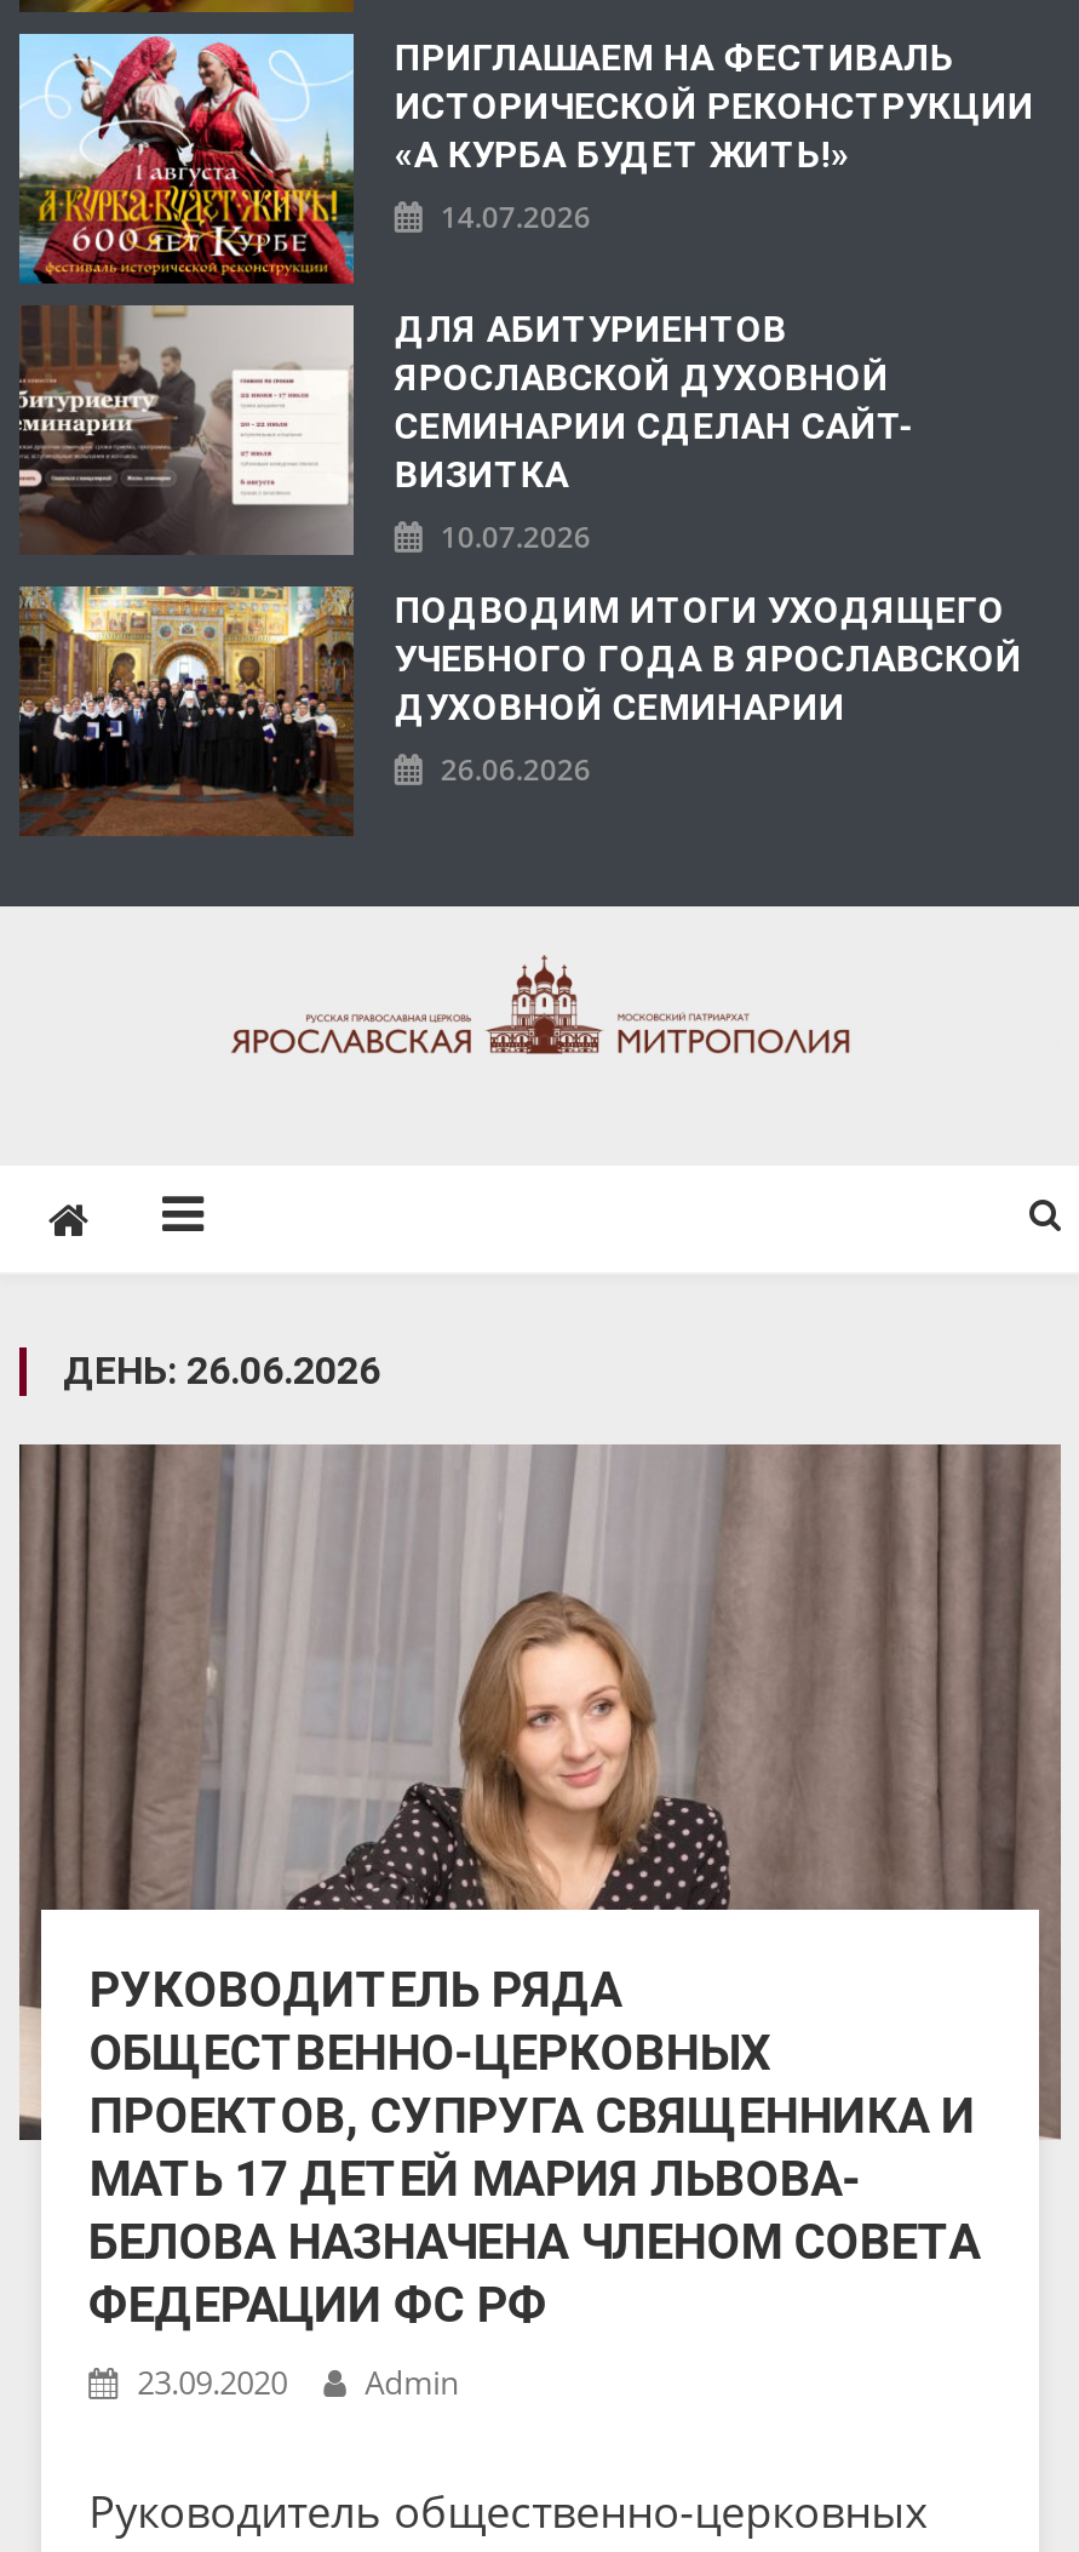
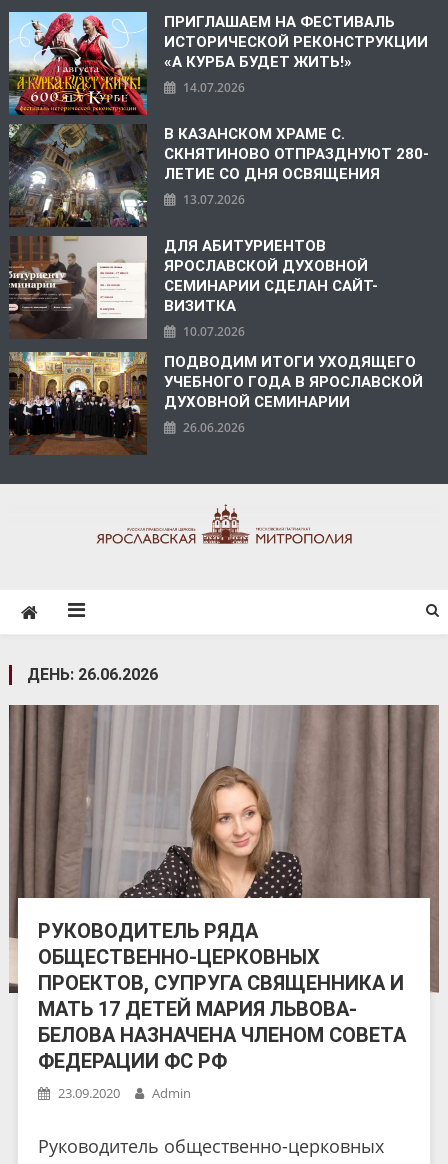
+ [image]
+ В КАЗАНСКОМ ХРАМЕ С.
+ СКНЯТИНОВО ОТПРАЗДНУЮТ 280-
+ ЛЕТИЕ СО ДНЯ ОСВЯЩЕНИЯ
+ 13.07.2026
